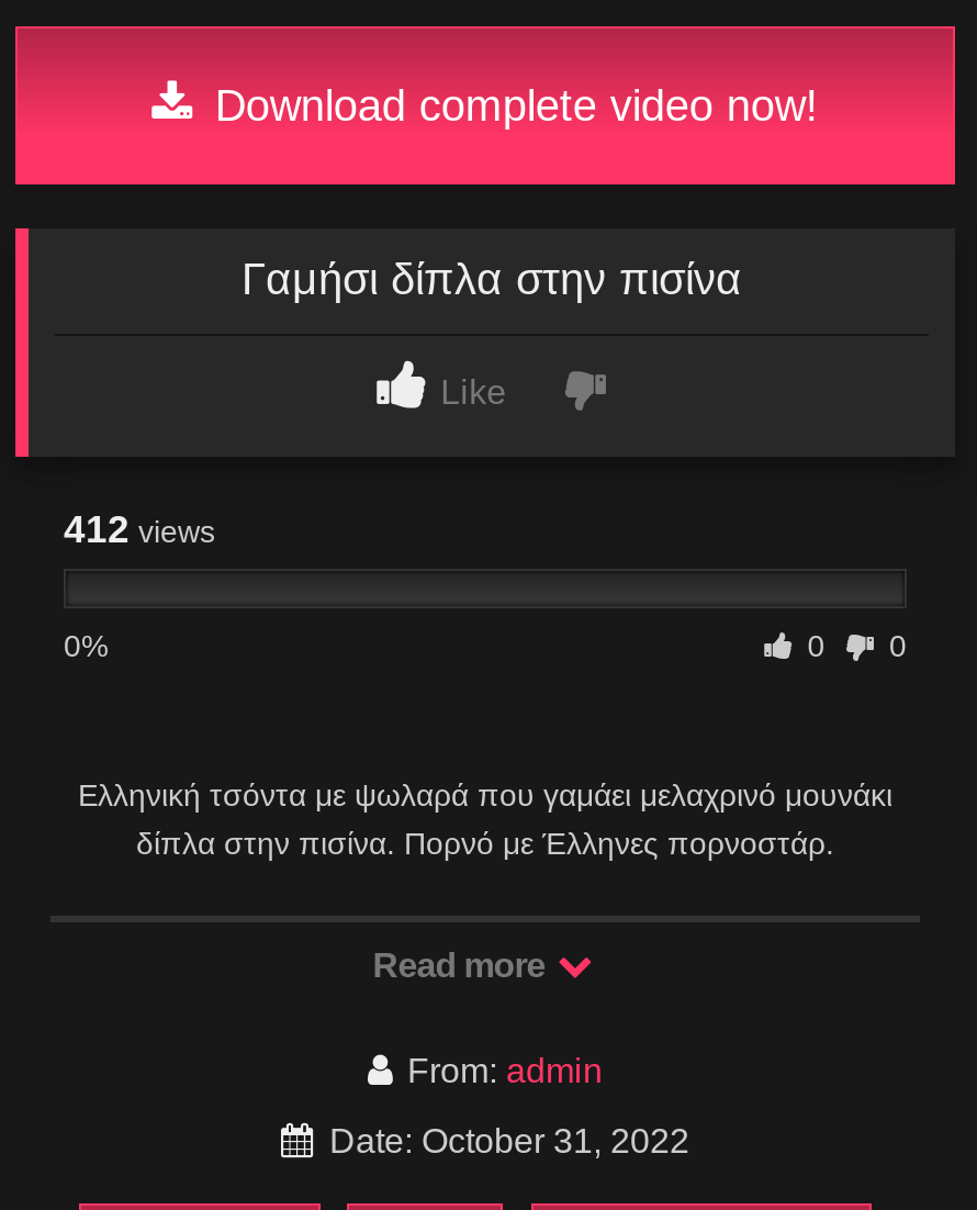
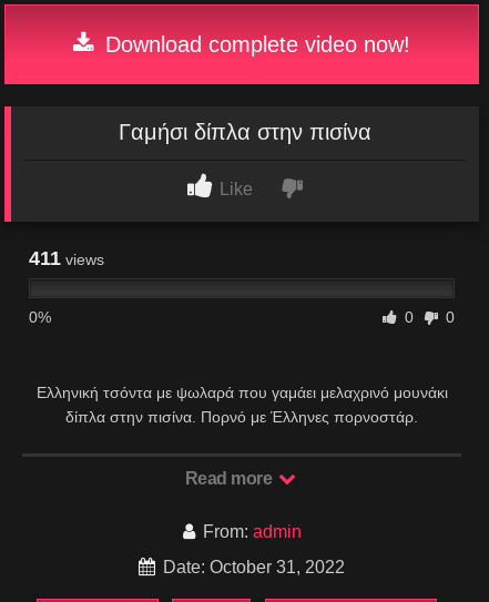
- 412 views
+ 411 views
